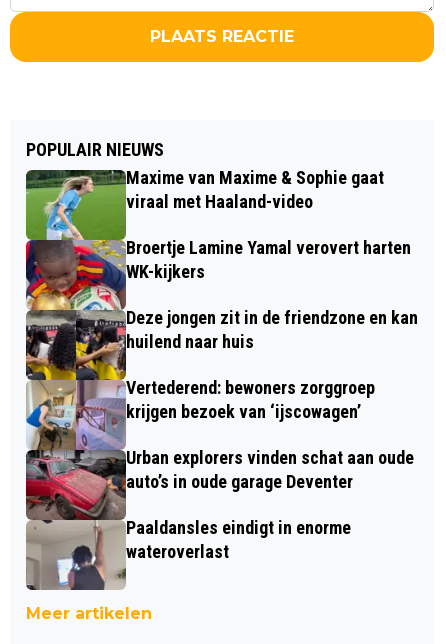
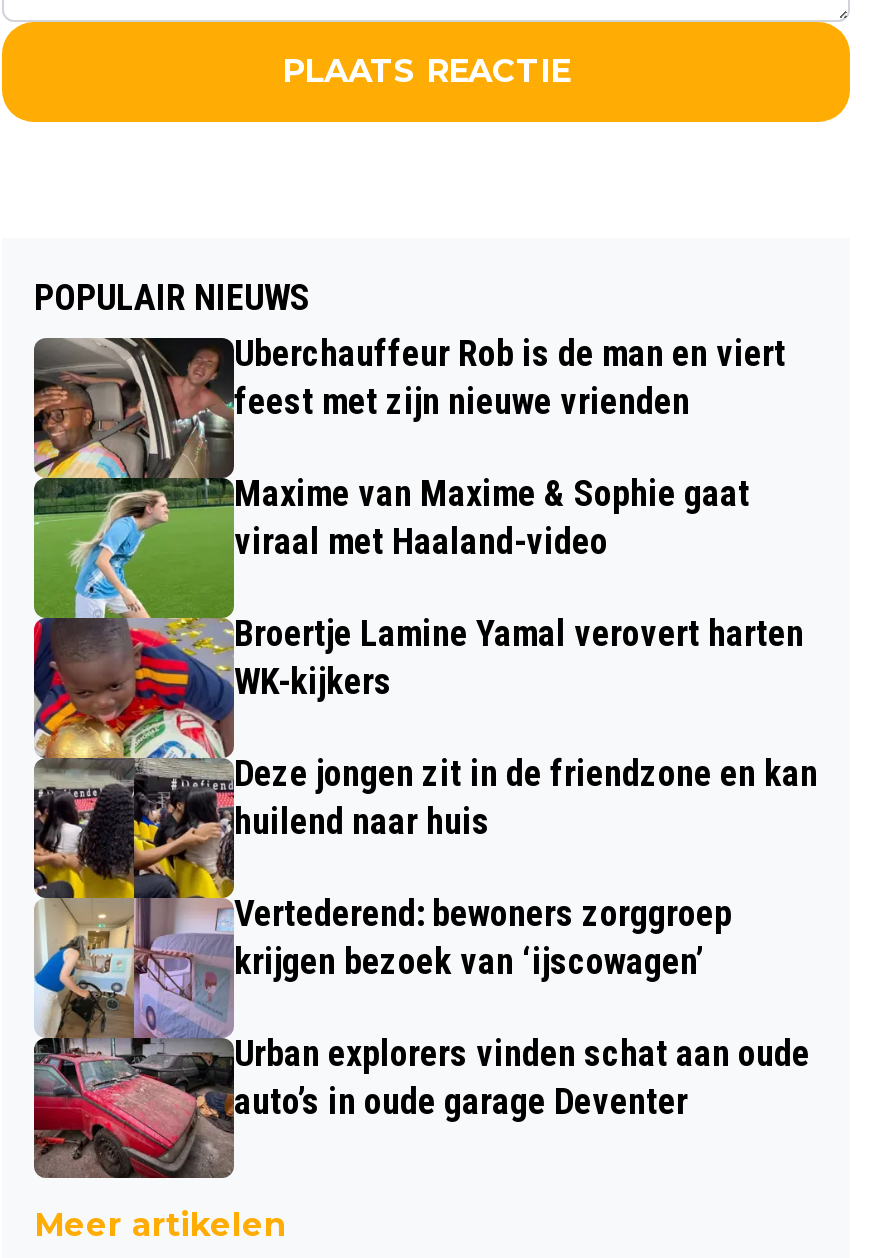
+ [image]
+ Uberchauffeur Rob is de man en viert
+ feest met zijn nieuwe vrienden

moved down: Maxime van Maxime & Sophie gaat | viraal met Haaland-video | Broertje Lamine Yamal verovert harten | ... | Urban explorers vinden schat aan oude | auto’s in oude garage Deventer

- [image]
- Paaldansles eindigt in enorme
- wateroverlast
